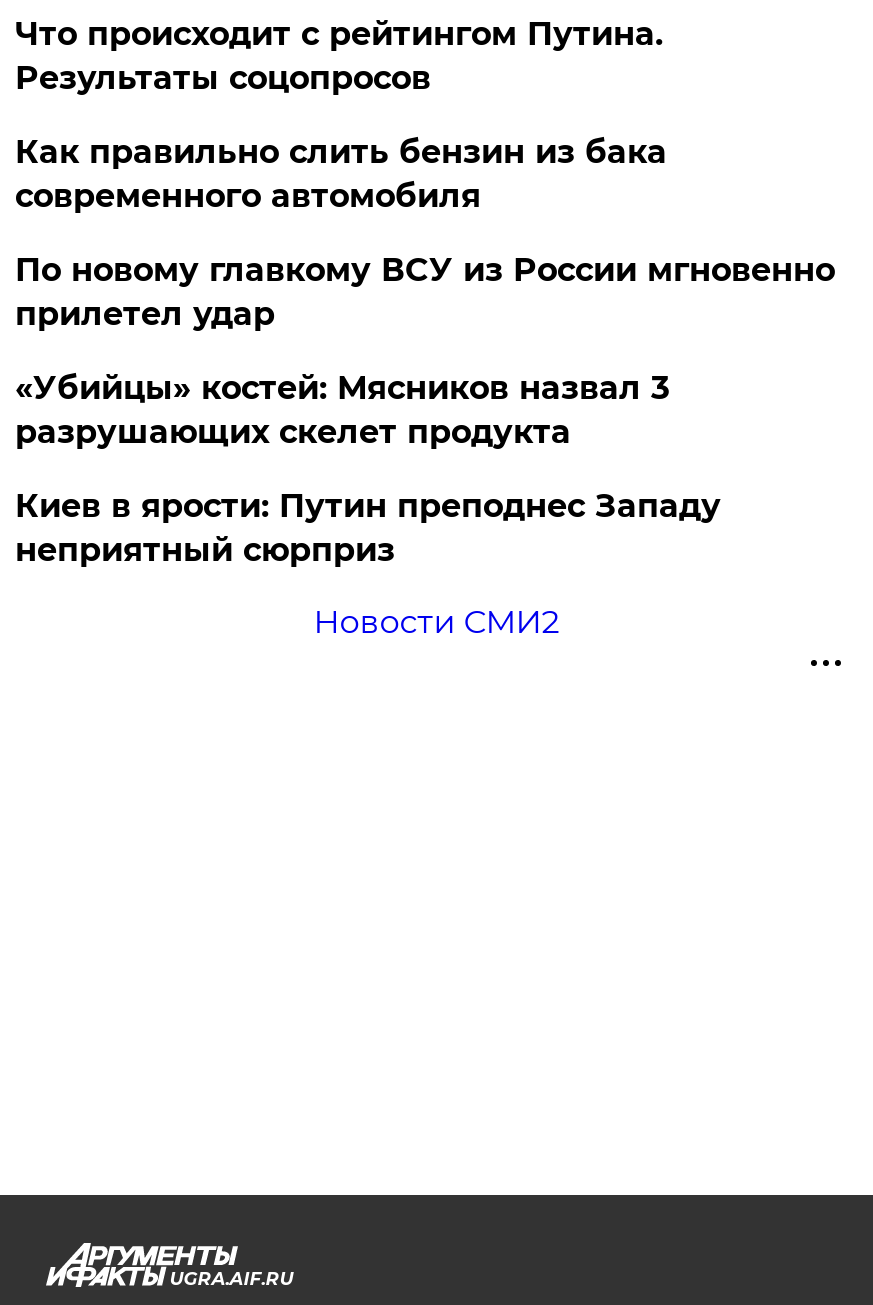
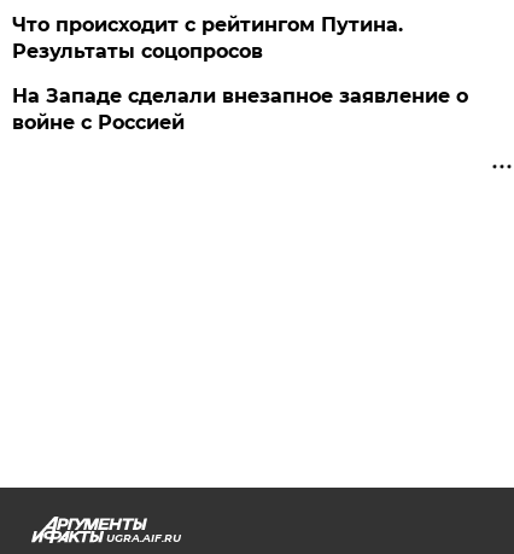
- Как правильно слить бензин из бака
- современного автомобиля
- По новому главкому ВСУ из России мгновенно
- прилетел удар
- «Убийцы» костей: Мясников назвал 3
- разрушающих скелет продукта
- Киев в ярости: Путин преподнес Западу
- неприятный сюрприз
- Новости СМИ2
+ На Западе сделали внезапное заявление о
+ войне с Россией
